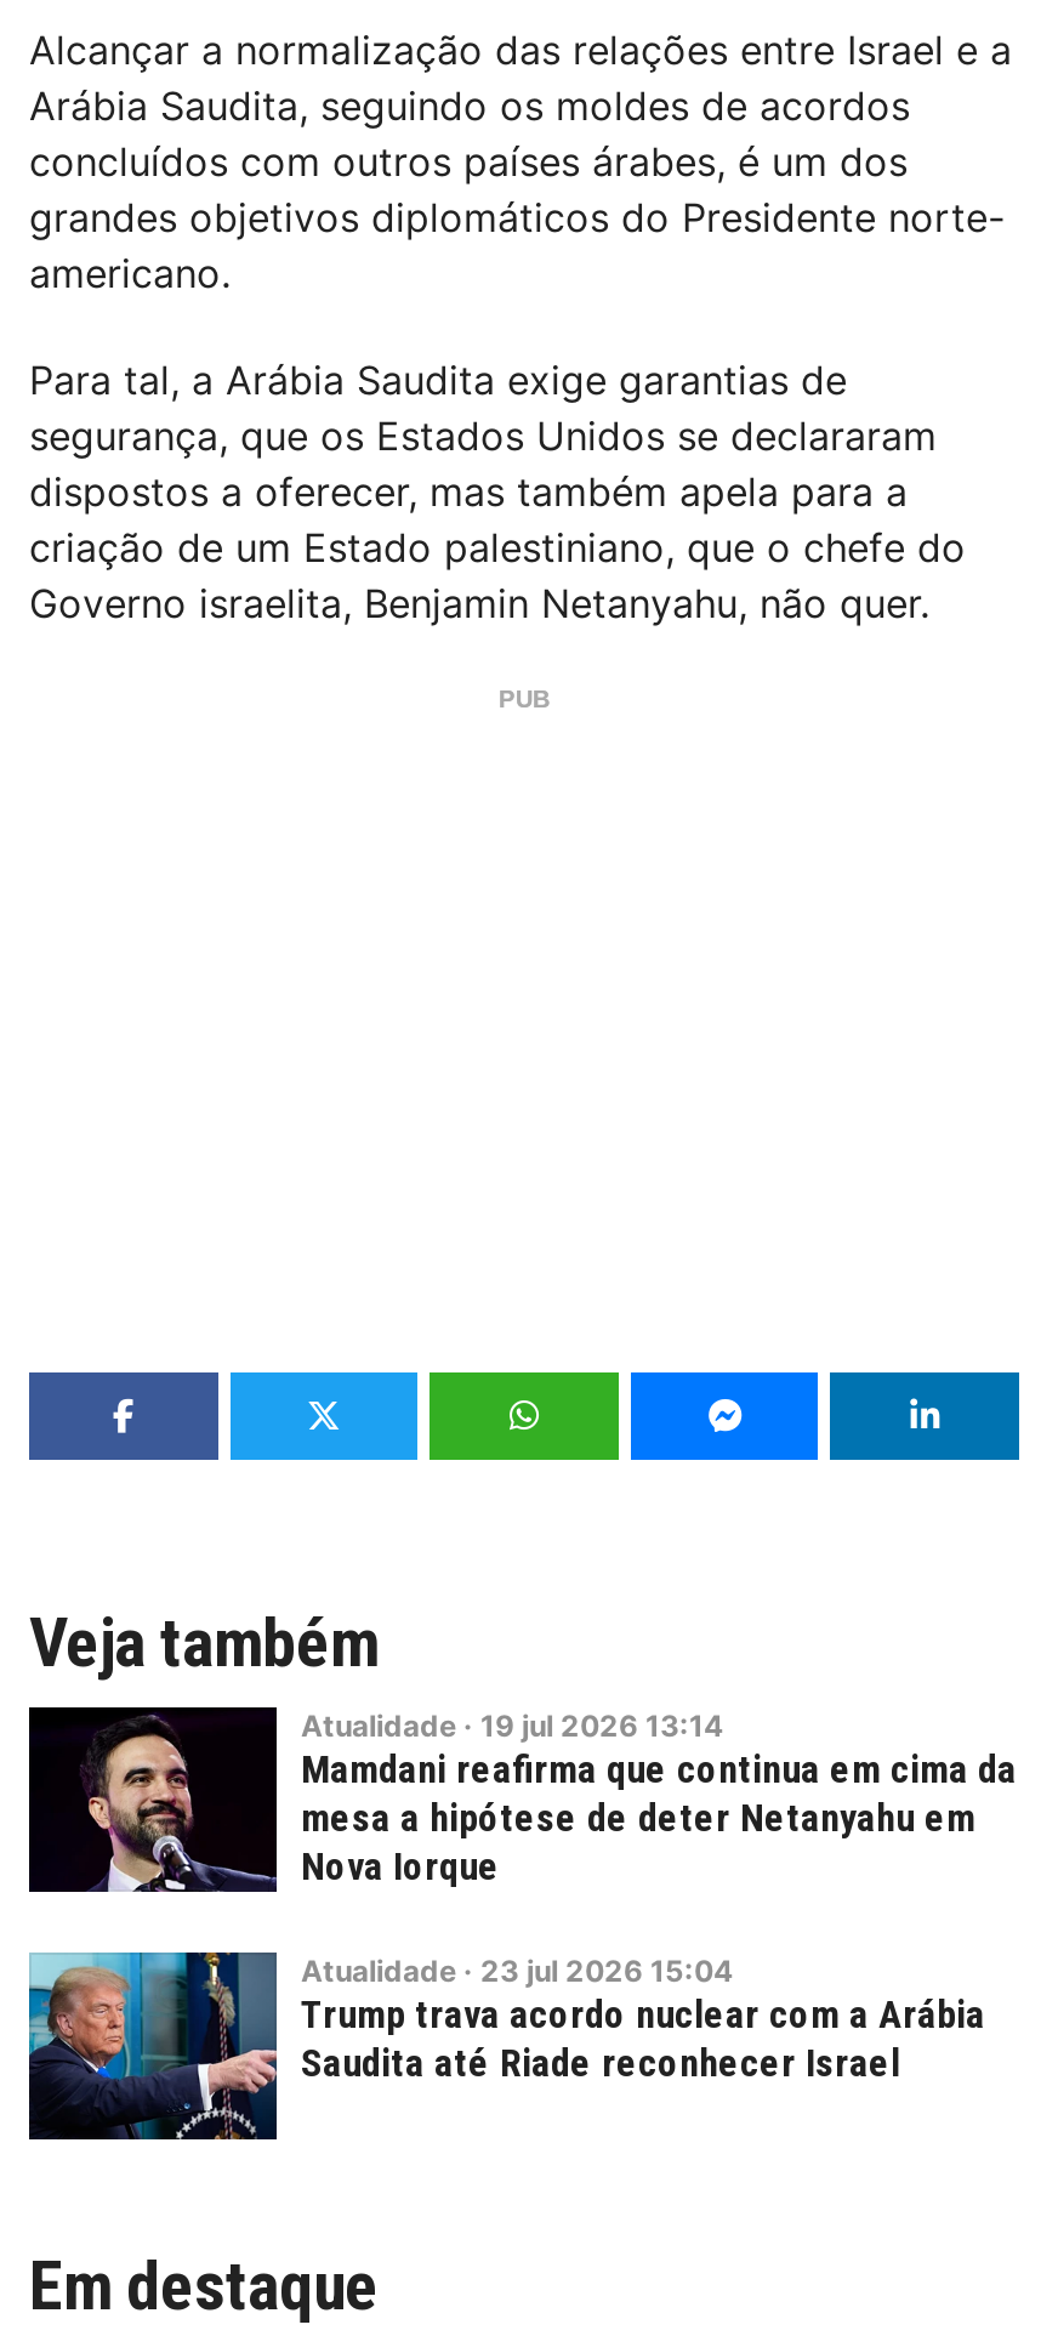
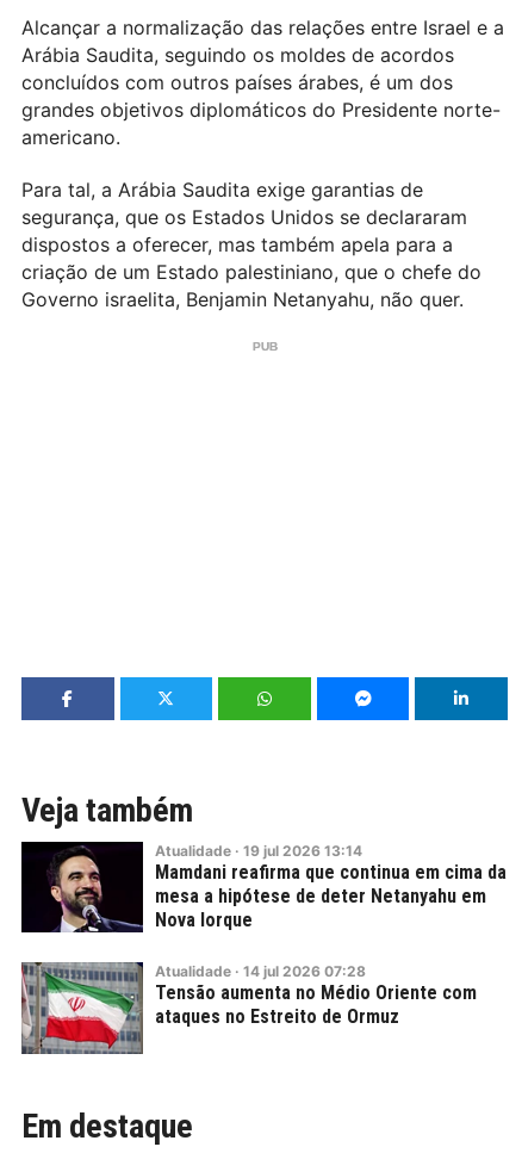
- [image]
- Atualidade · 23 jul 2026 15:04
- Trump trava acordo nuclear com a Arábia
- Saudita até Riade reconhecer Israel
+ [image]
+ Atualidade · 14 jul 2026 07:28
+ Tensão aumenta no Médio Oriente com
+ ataques no Estreito de Ormuz
